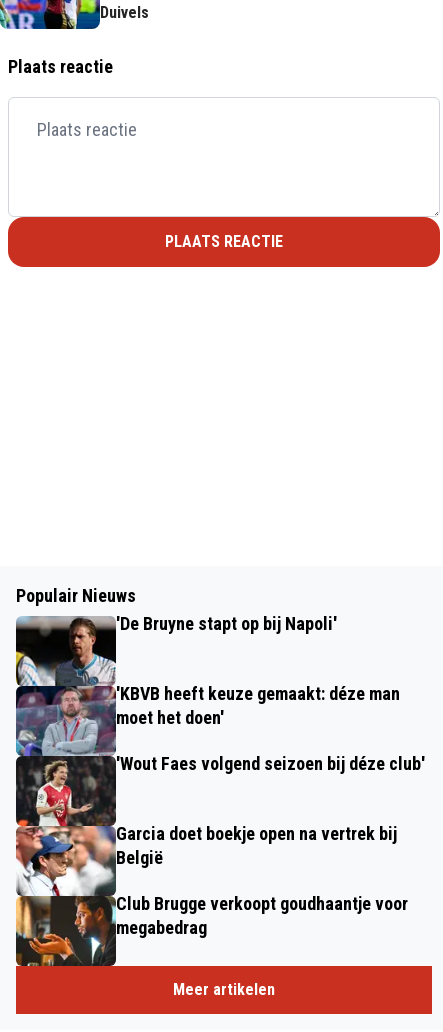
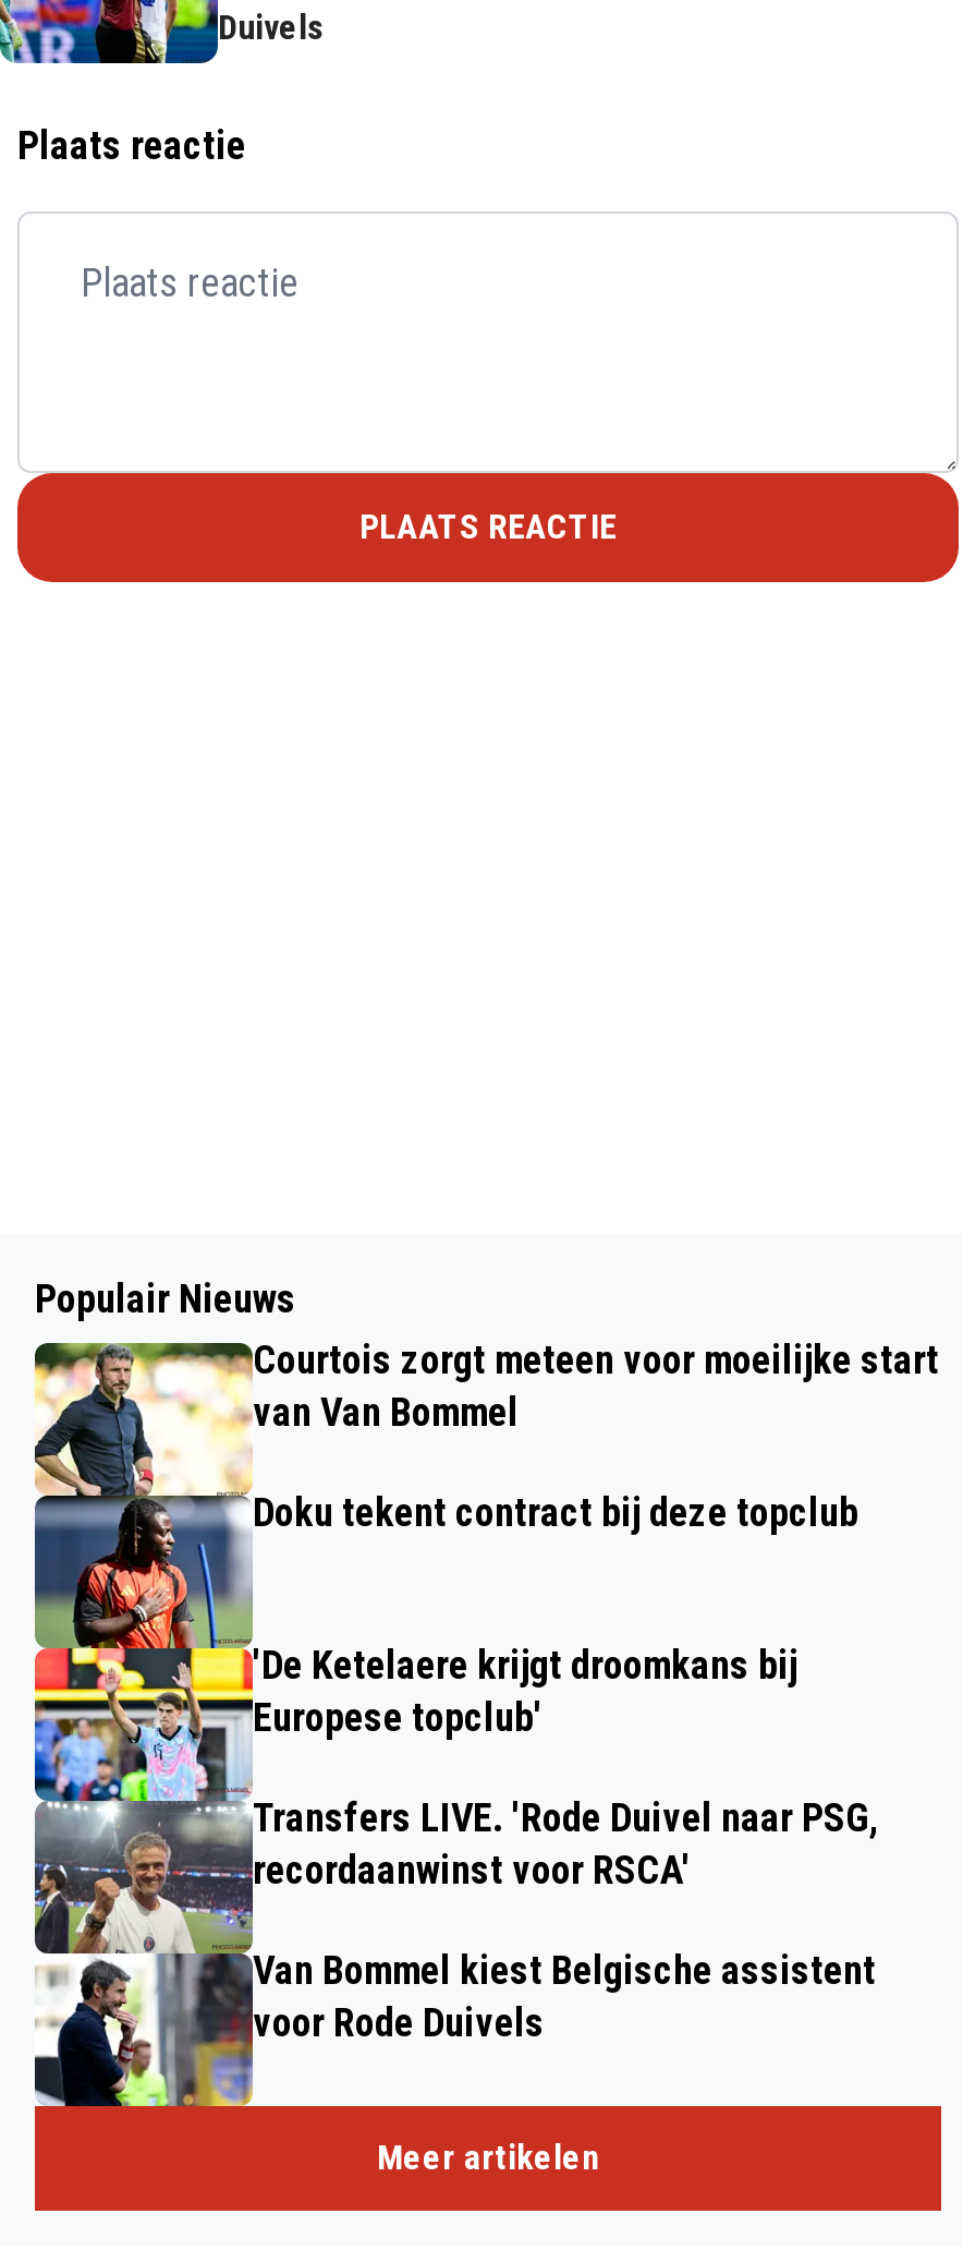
- [image]
- 'De Bruyne stapt op bij Napoli'
+ [image]
+ Courtois zorgt meteen voor moeilijke start
+ van Van Bommel

- 'KBVB heeft keuze gemaakt: déze man
- moet het doen'
+ Doku tekent contract bij deze topclub

- 'Wout Faes volgend seizoen bij déze club'
+ 'De Ketelaere krijgt droomkans bij
+ Europese topclub'

- Garcia doet boekje open na vertrek bij
- België
+ Transfers LIVE. 'Rode Duivel naar PSG,
+ recordaanwinst voor RSCA'

- Club Brugge verkoopt goudhaantje voor
- megabedrag
+ Van Bommel kiest Belgische assistent
+ voor Rode Duivels
